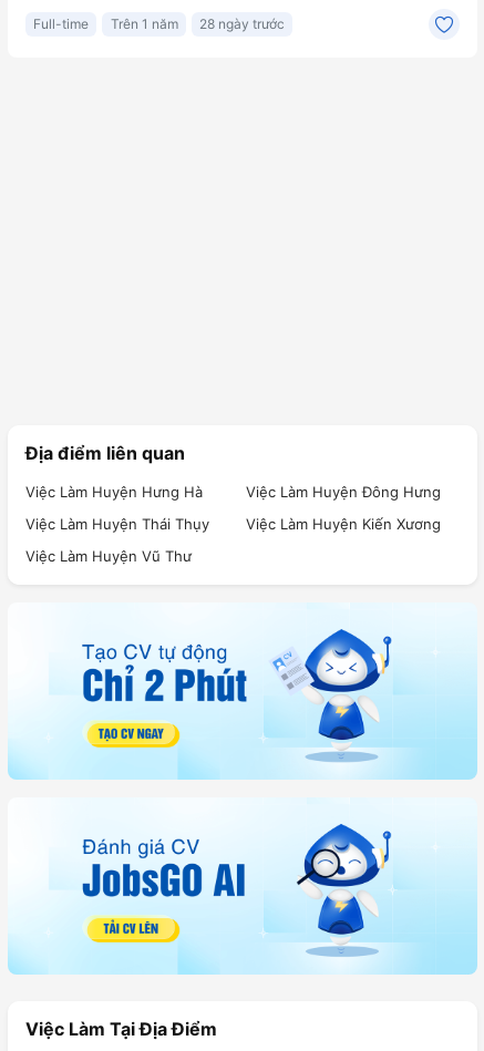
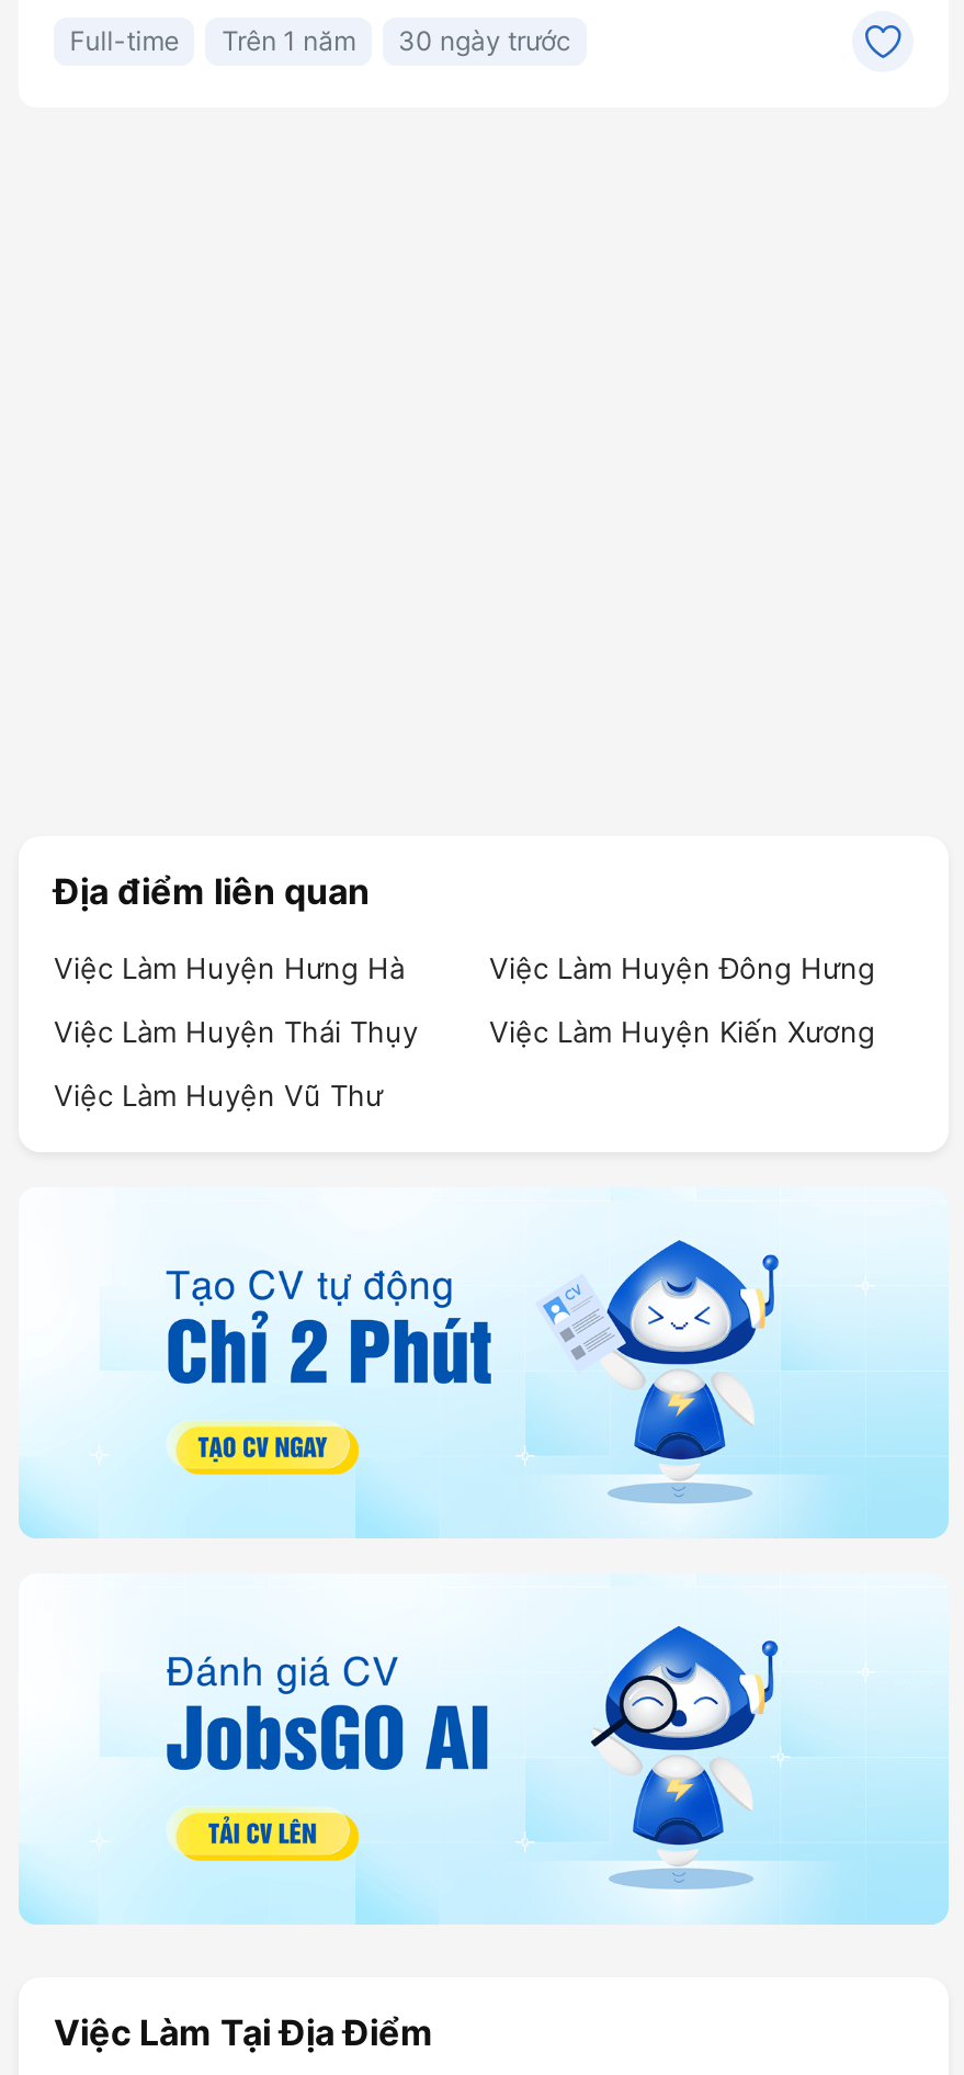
- Full-time Trên 1 năm 28 ngày trước
+ Full-time Trên 1 năm 30 ngày trước
